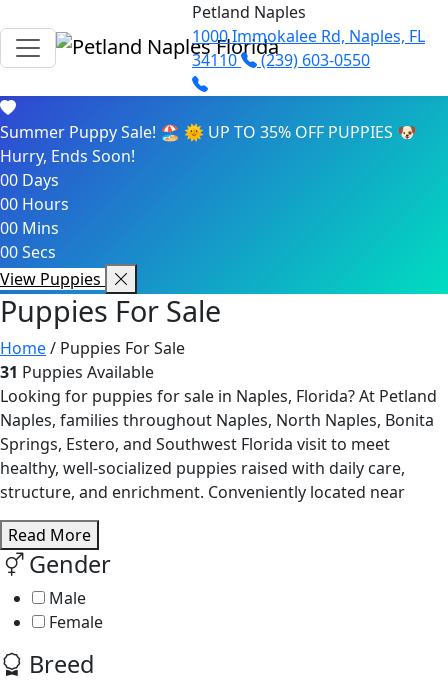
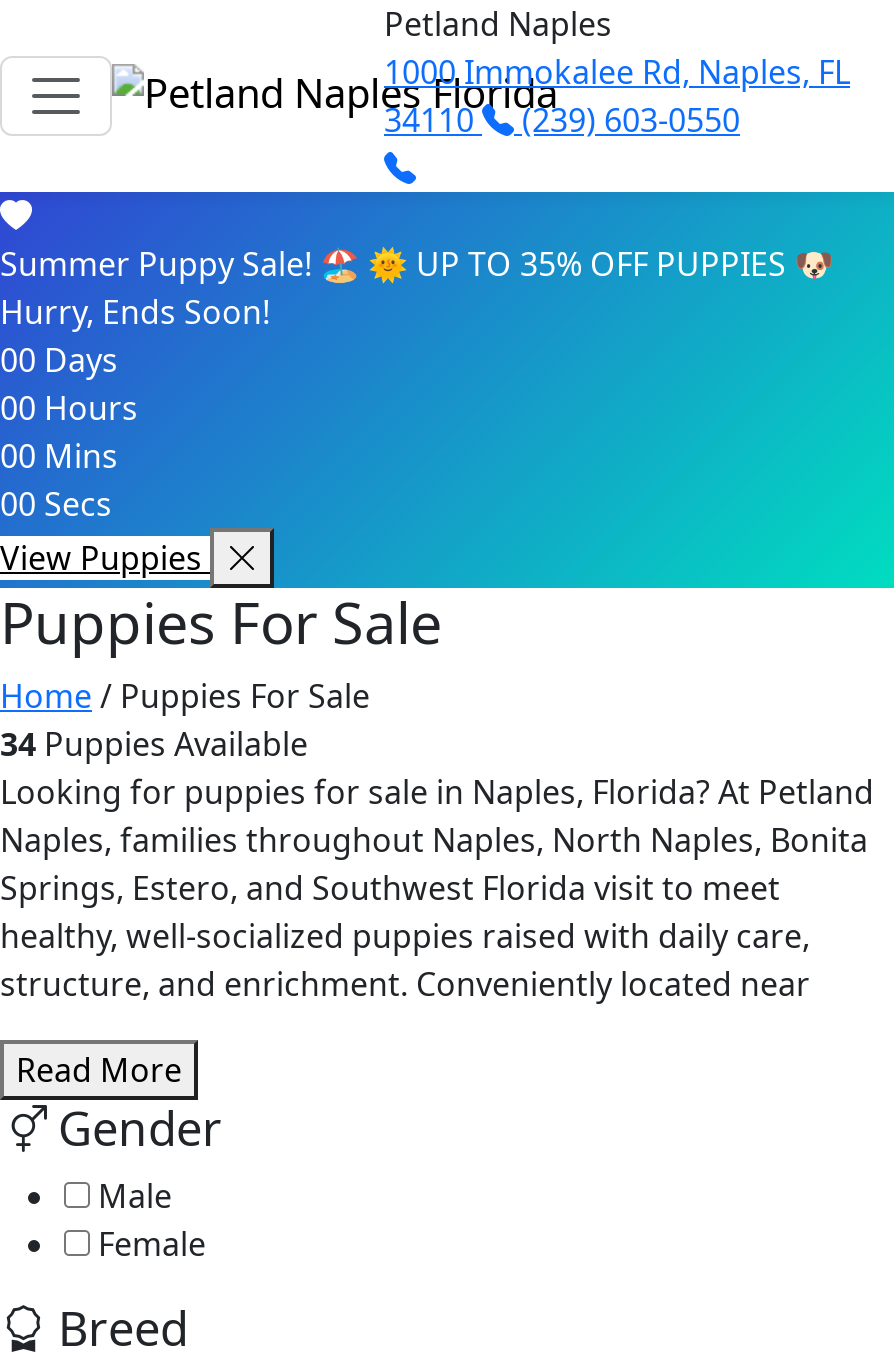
- 31 Puppies Available
+ 34 Puppies Available
